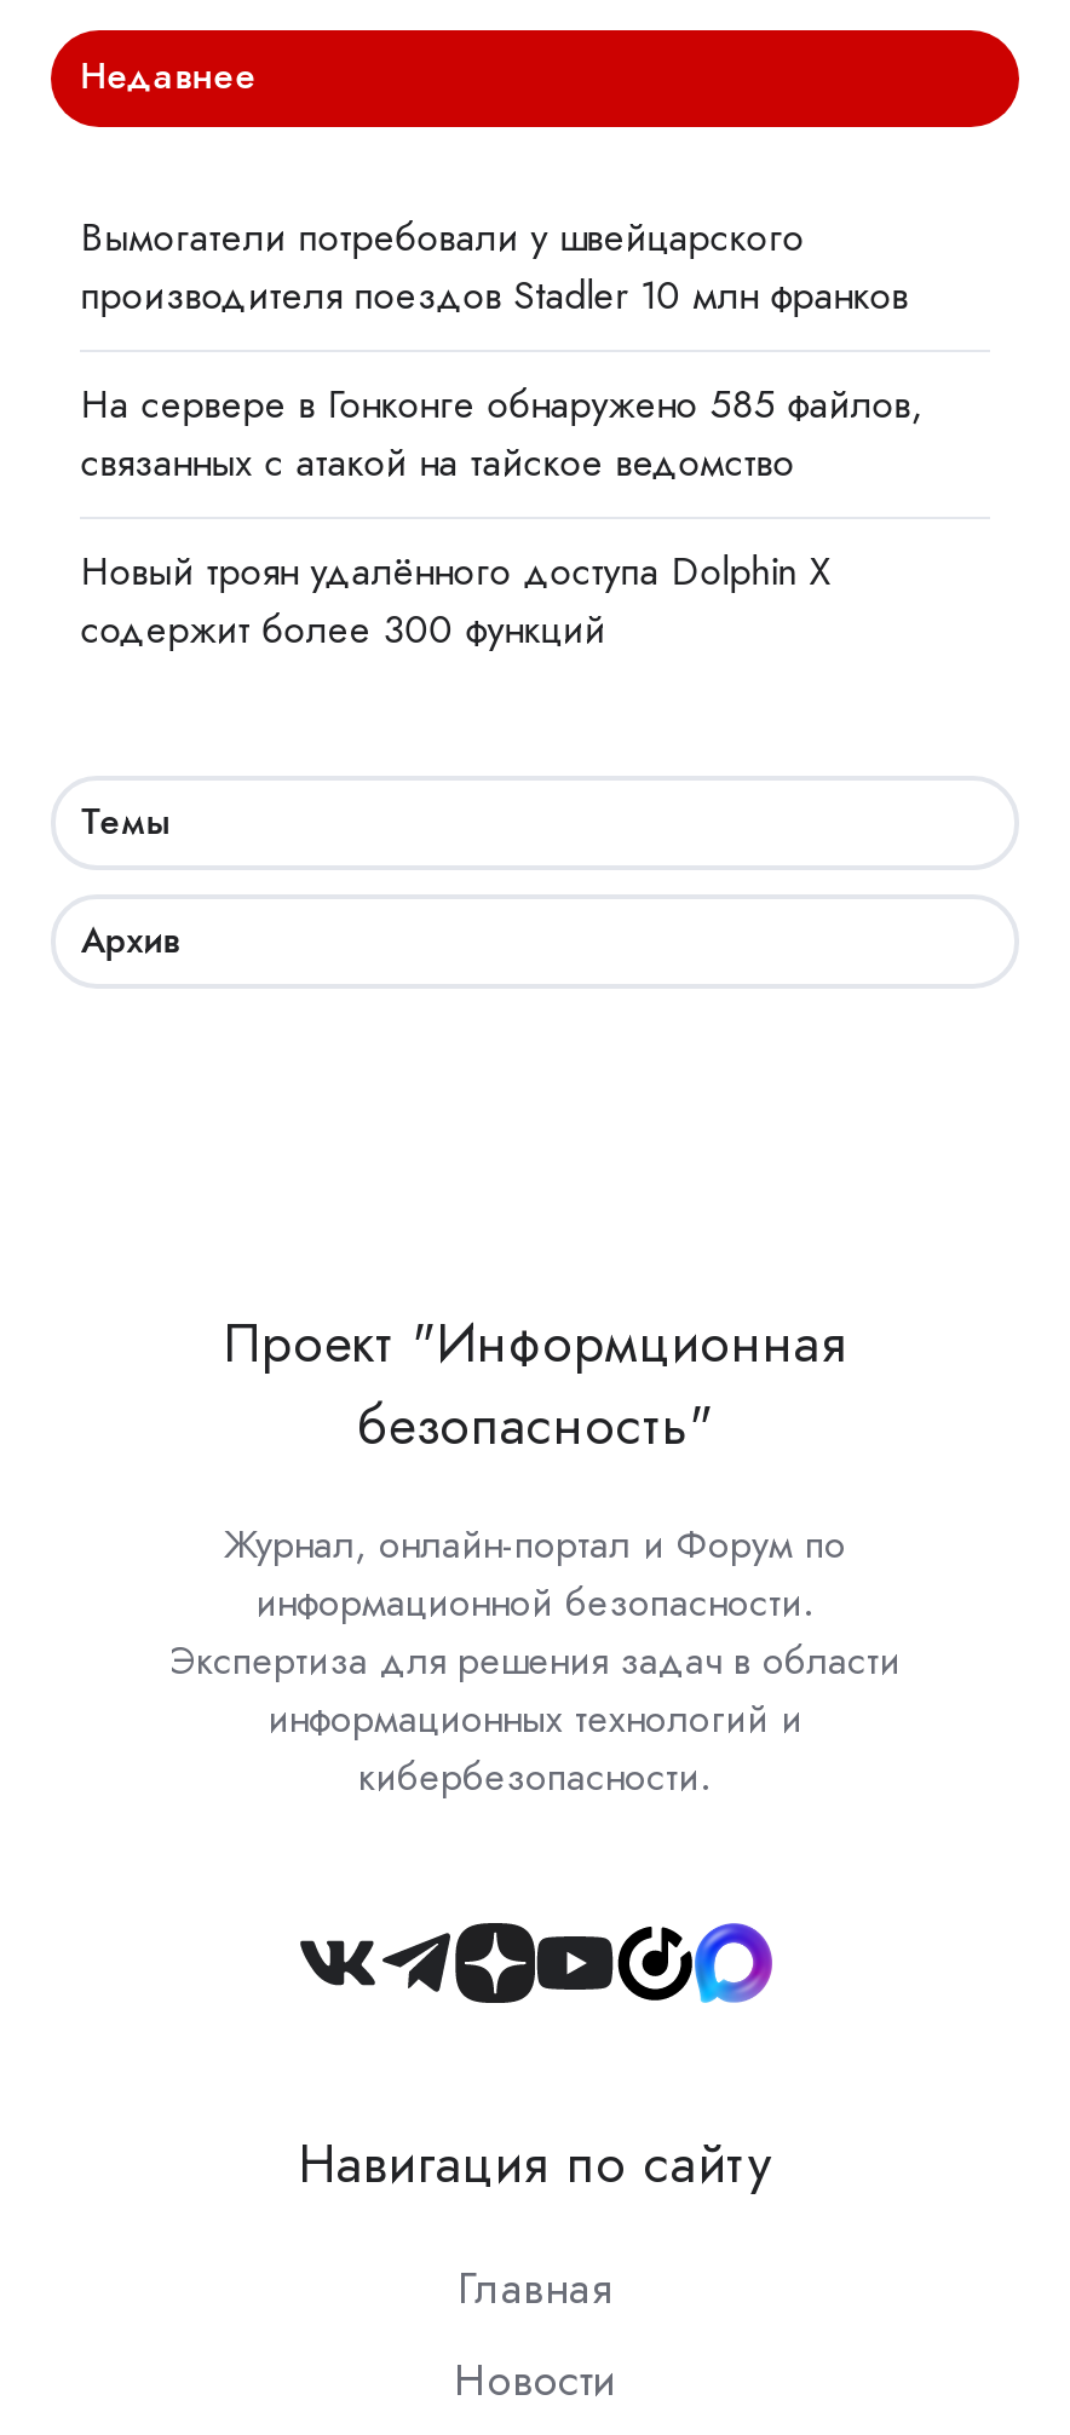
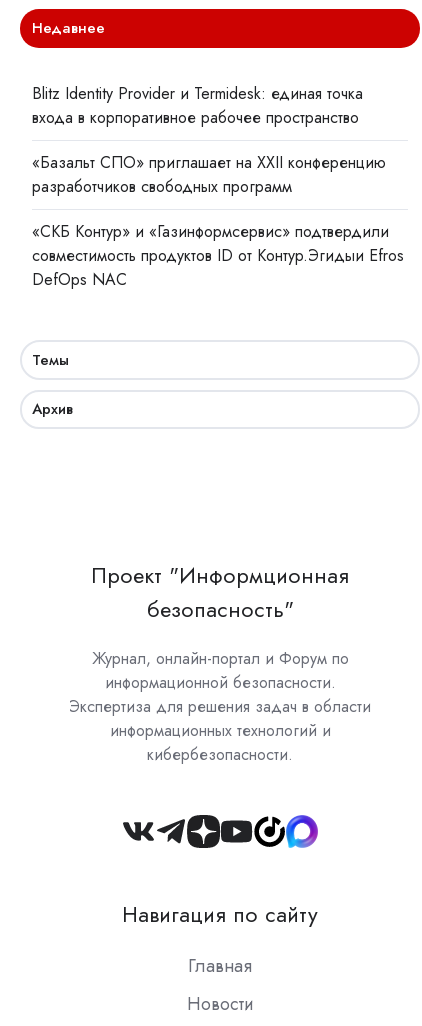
- Вымогатели потребовали у швейцарского
- производителя поездов Stadler 10 млн франков
+ Blitz Identity Provider и Termidesk: единая точка
+ входа в корпоративное рабочее пространство

- На сервере в Гонконге обнаружено 585 файлов,
- связанных с атакой на тайское ведомство
+ «Базальт СПО» приглашает на XXII конференцию
+ разработчиков свободных программ

- Новый троян удалённого доступа Dolphin X
- содержит более 300 функций
+ «СКБ Контур» и «Газинформсервис» подтвердили
+ совместимость продуктов ID от Контур.Эгидыи Efros
+ DefOps NAC
